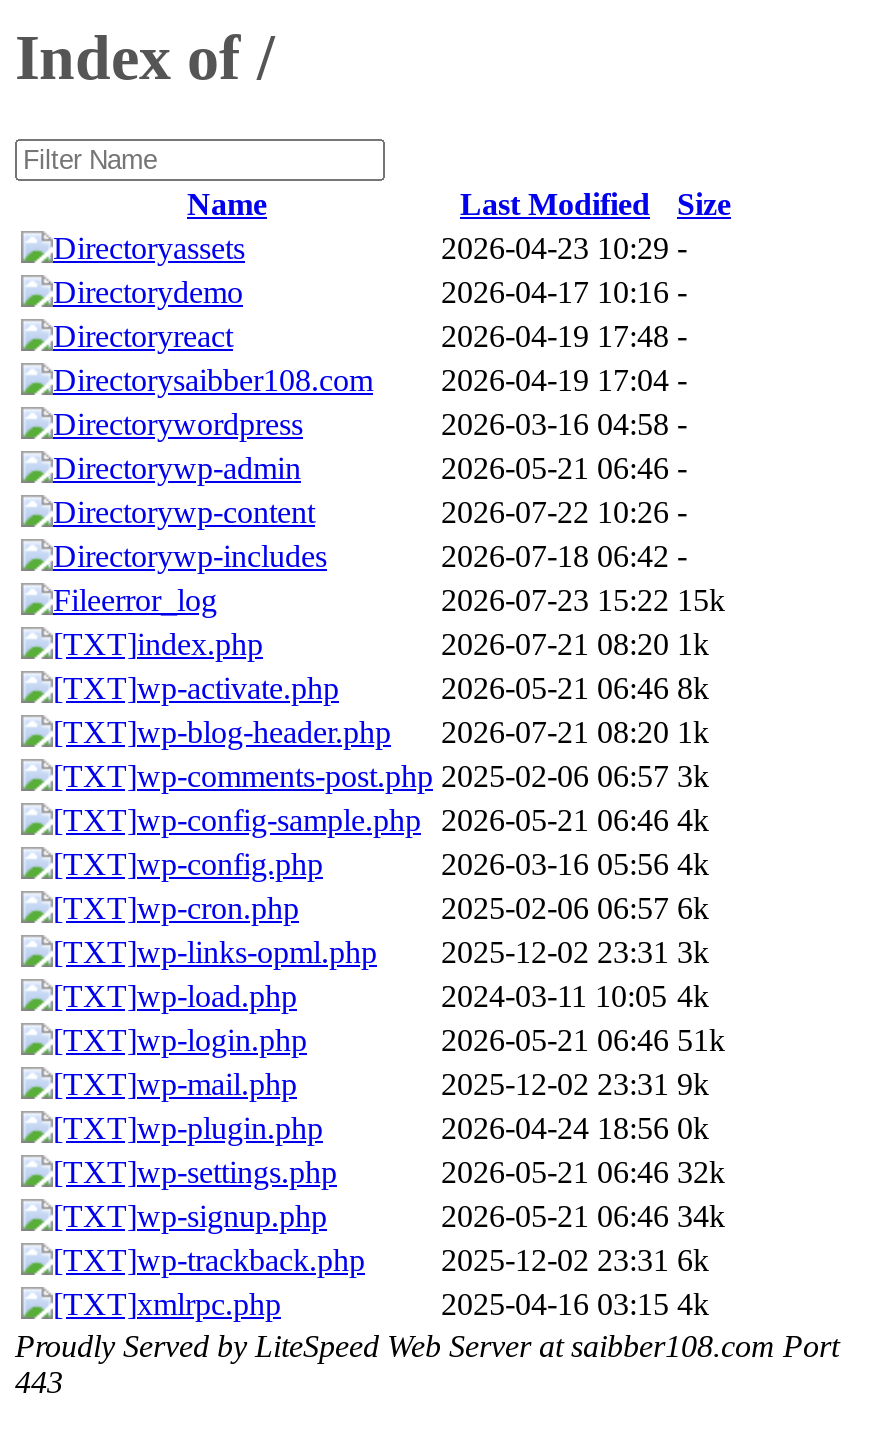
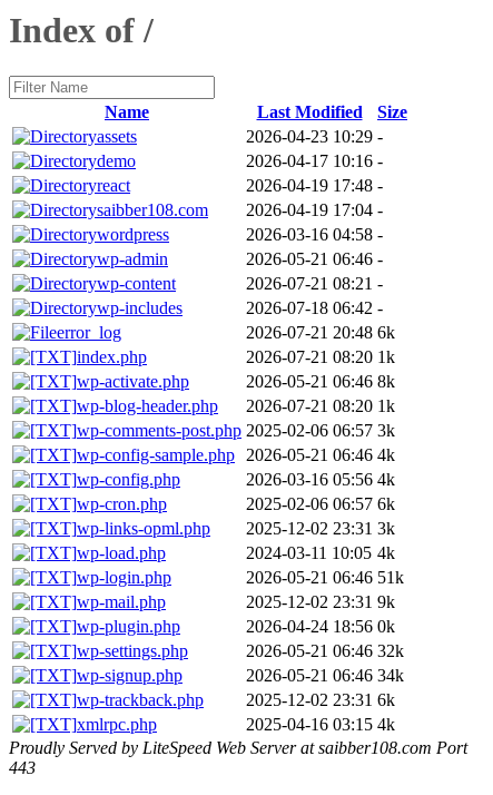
- 2026-07-22 10:26 -
+ 2026-07-21 08:21 -

- 2026-07-23 15:22 15k
+ 2026-07-21 20:48 6k
